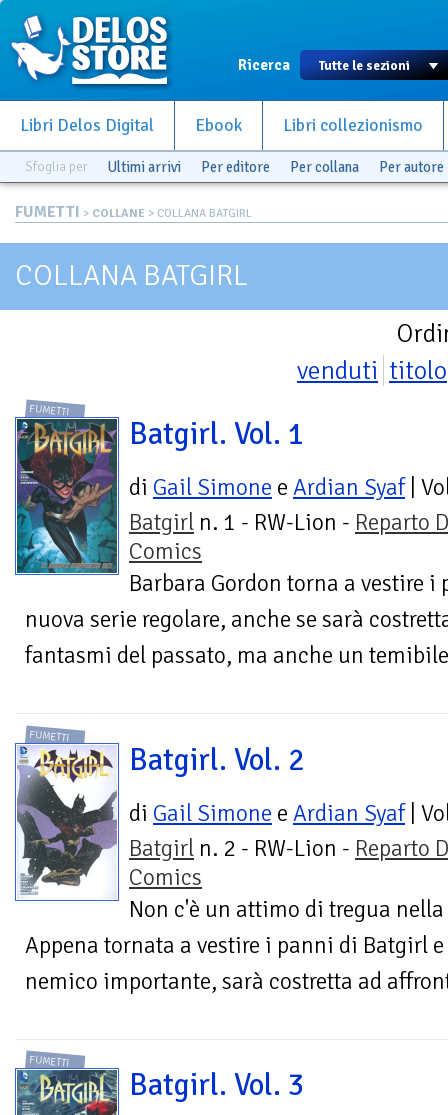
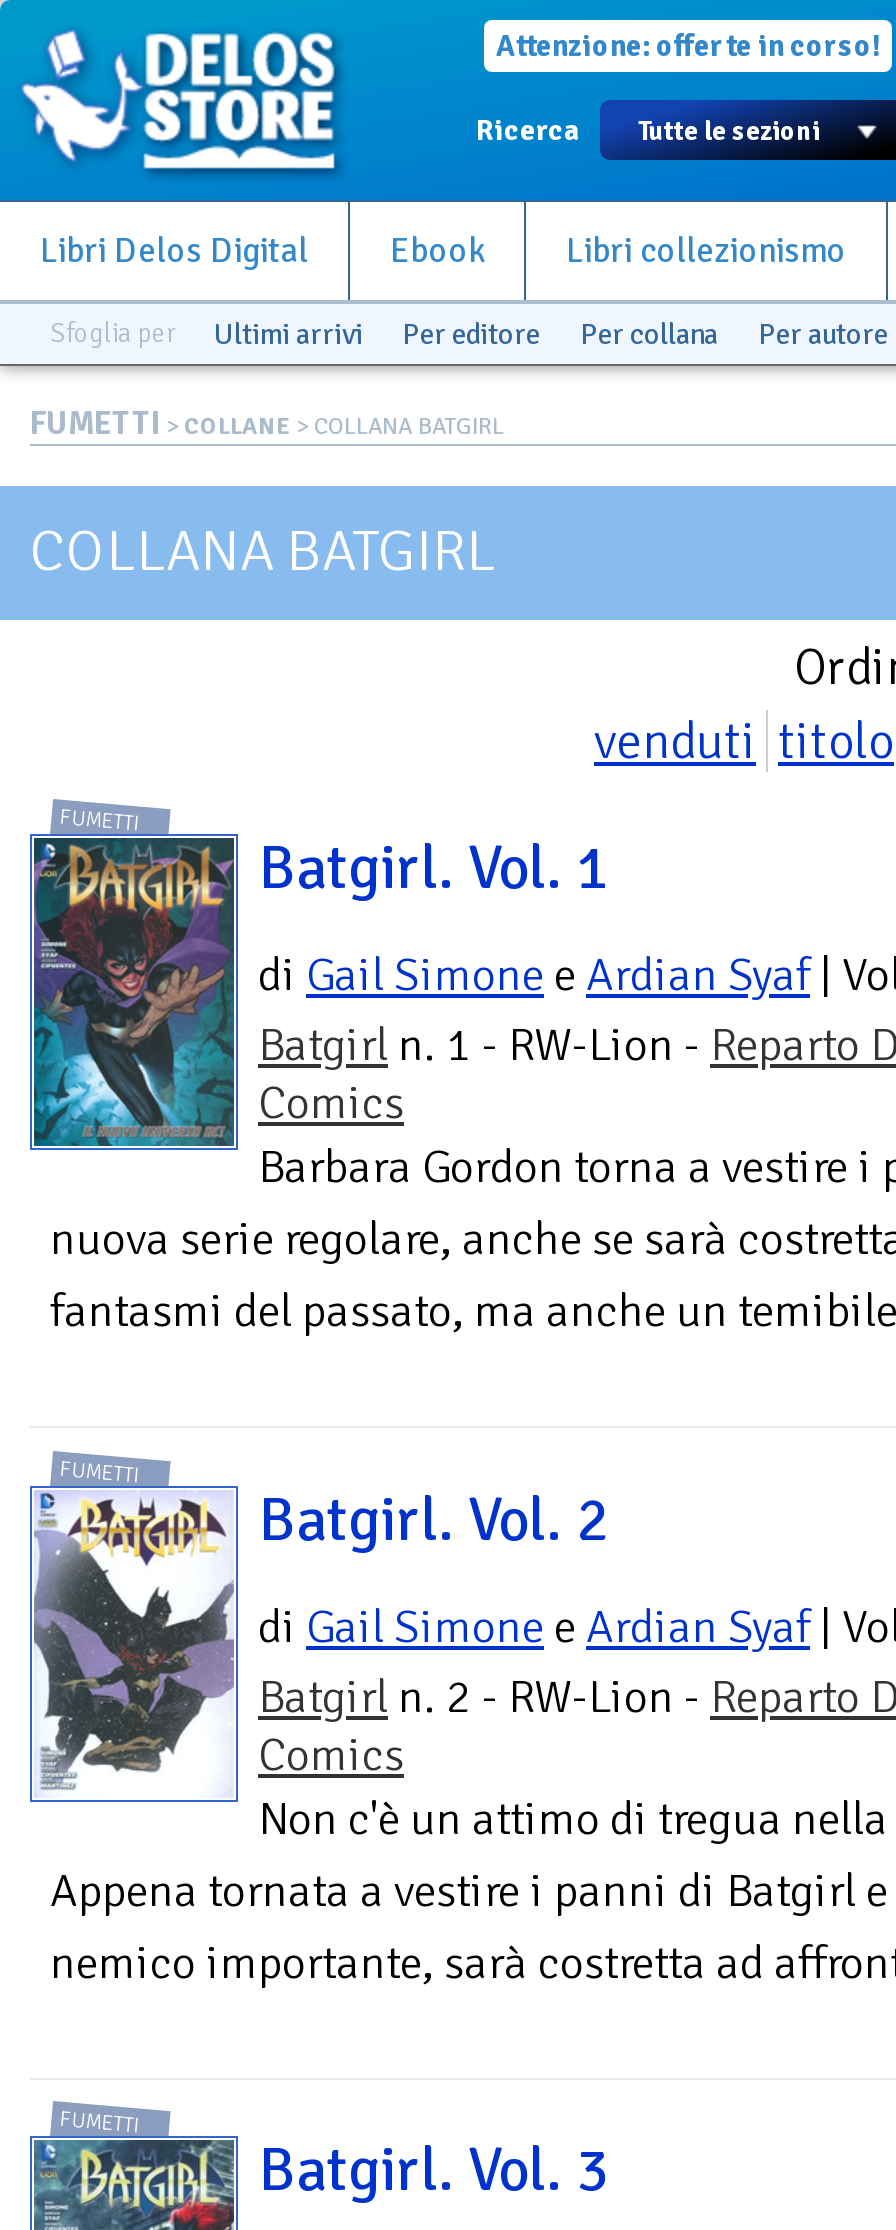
+ Attenzione: offerte in corso!
